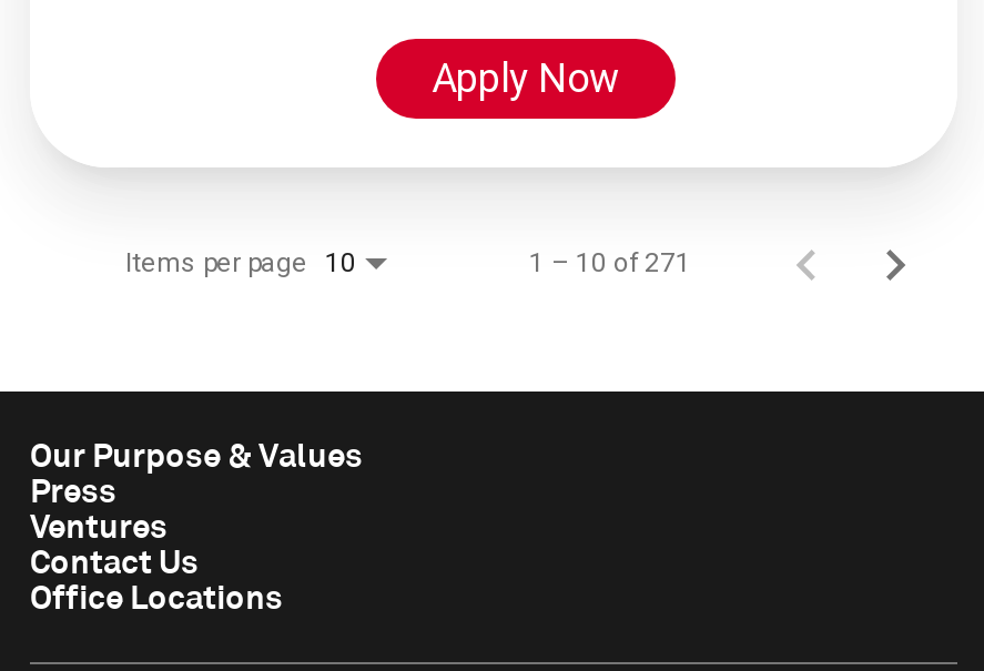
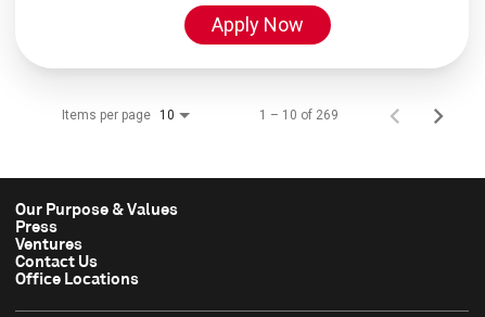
- 1 – 10 of 271
+ 1 – 10 of 269
